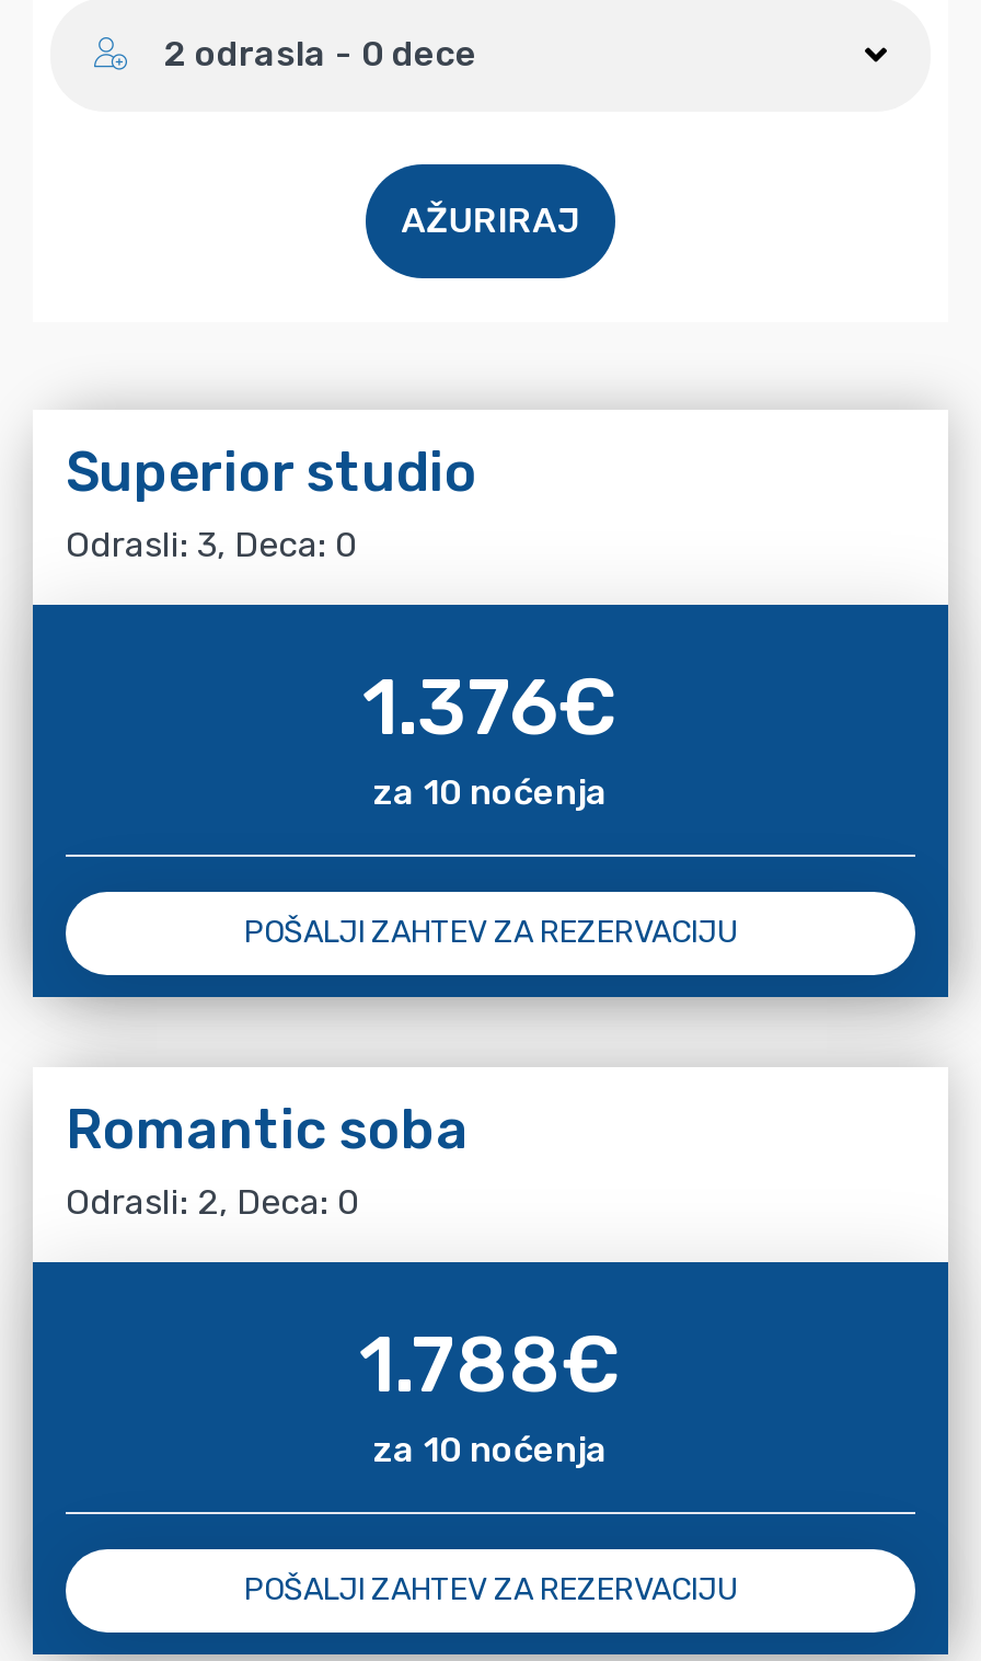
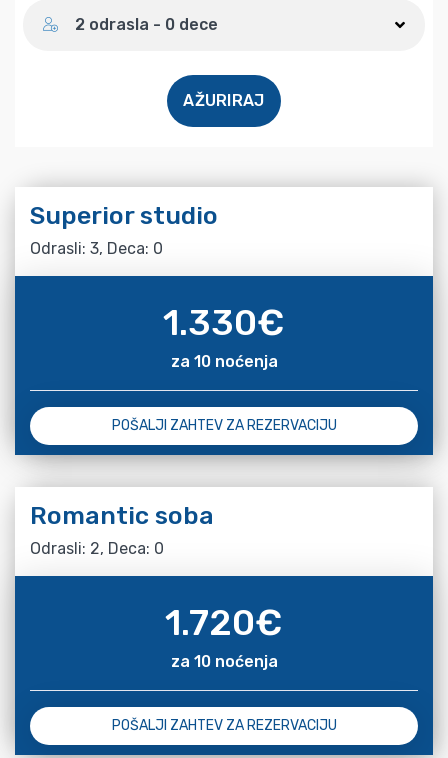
- 1.376€
+ 1.330€

- 1.788€
+ 1.720€
